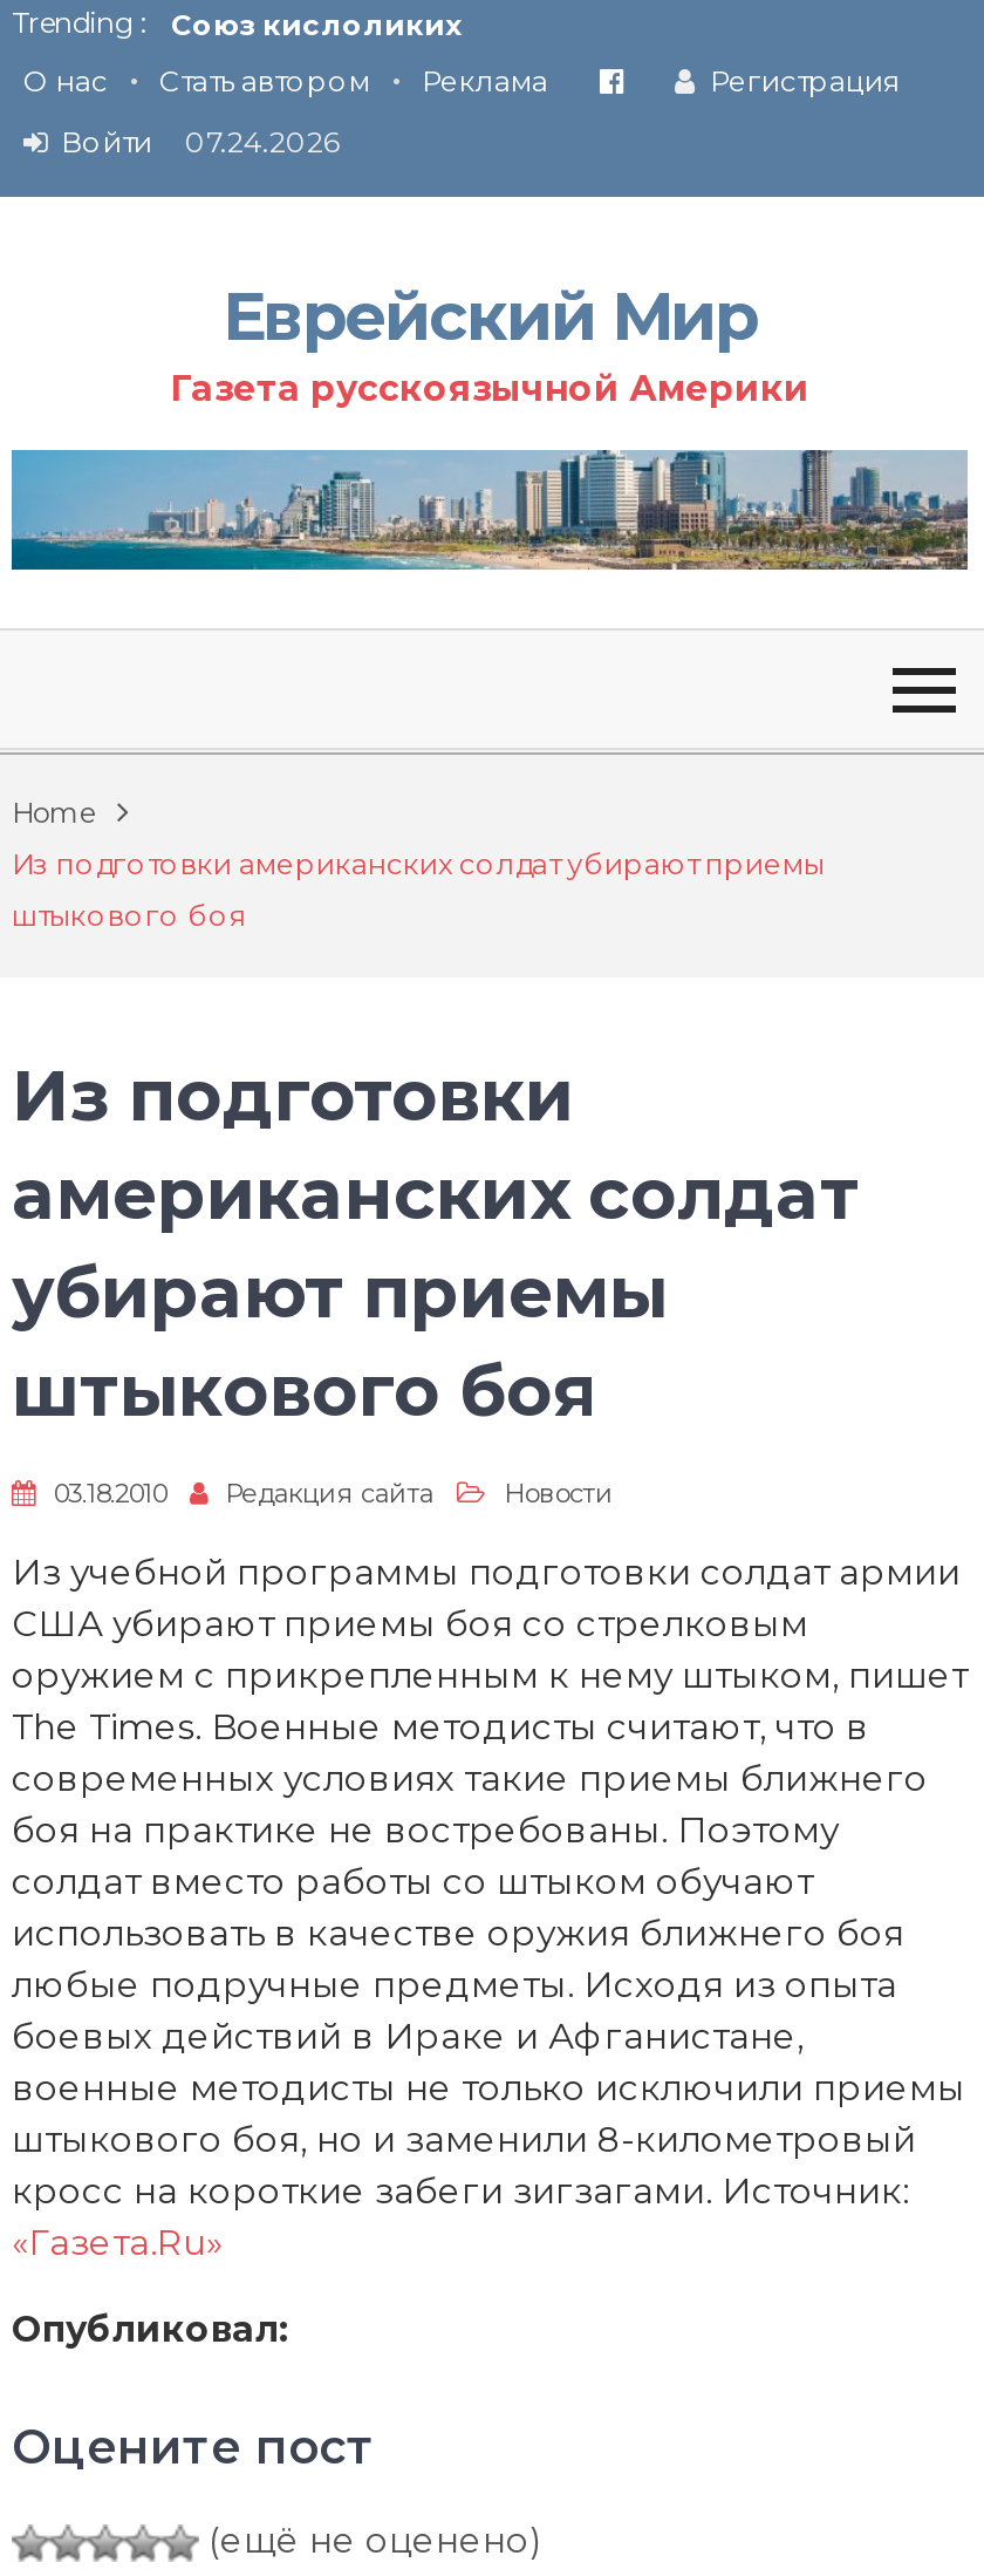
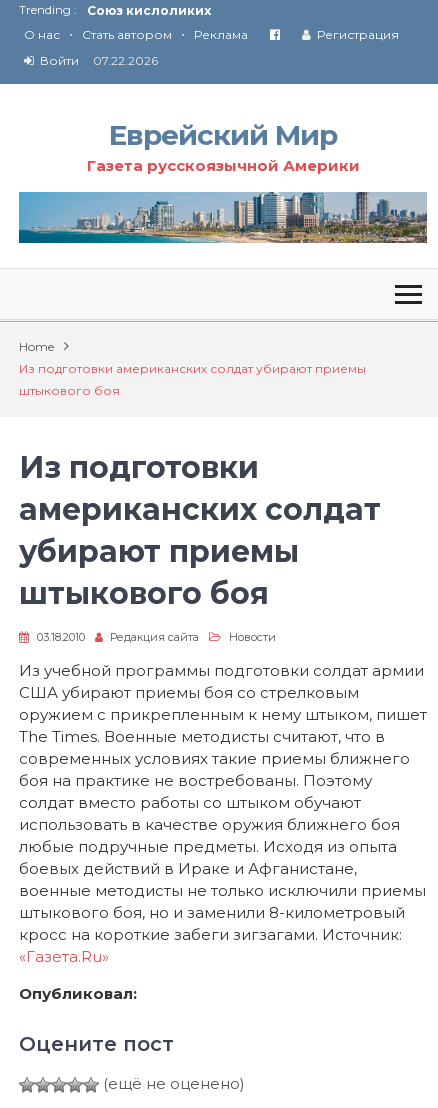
- Войти 07.24.2026
+ Войти 07.22.2026
